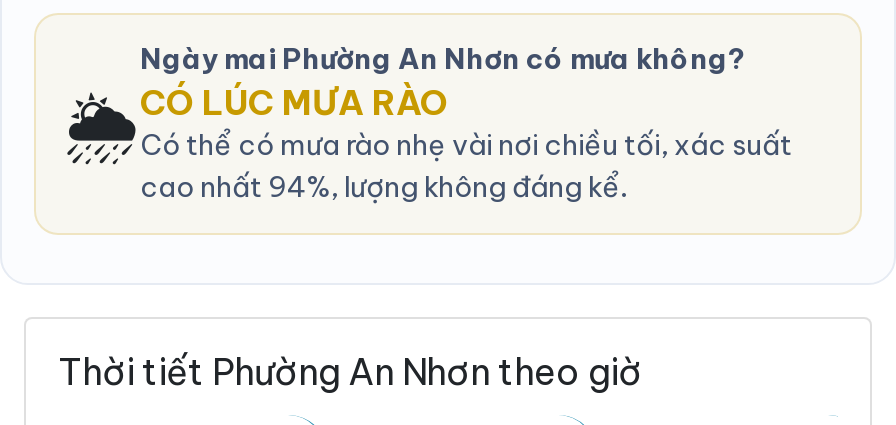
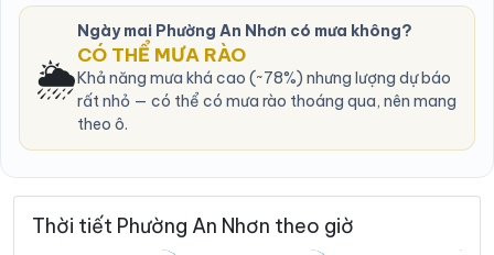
- CÓ LÚC MƯA RÀO
- Có thể có mưa rào nhẹ vài nơi chiều tối, xác suất
- cao nhất 94%, lượng không đáng kể.
+ CÓ THỂ MƯA RÀO
+ Khả năng mưa khá cao (~78%) nhưng lượng dự báo
+ rất nhỏ — có thể có mưa rào thoáng qua, nên mang
+ theo ô.
